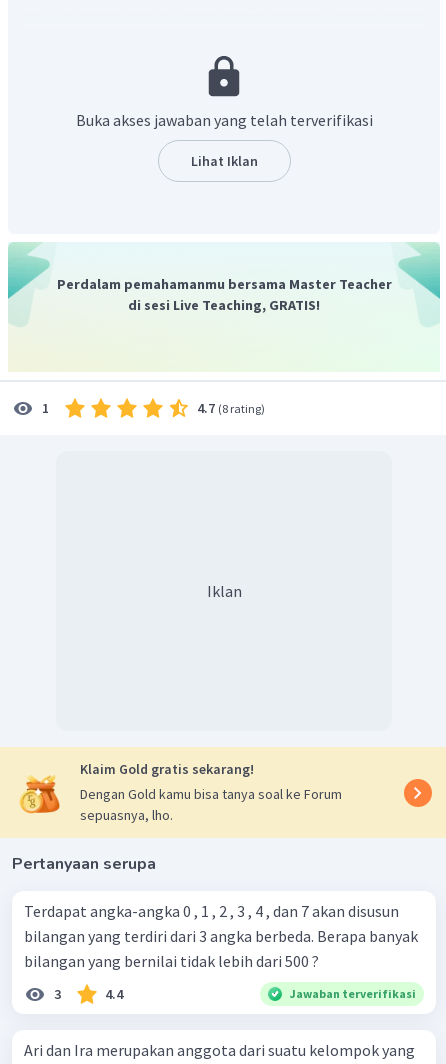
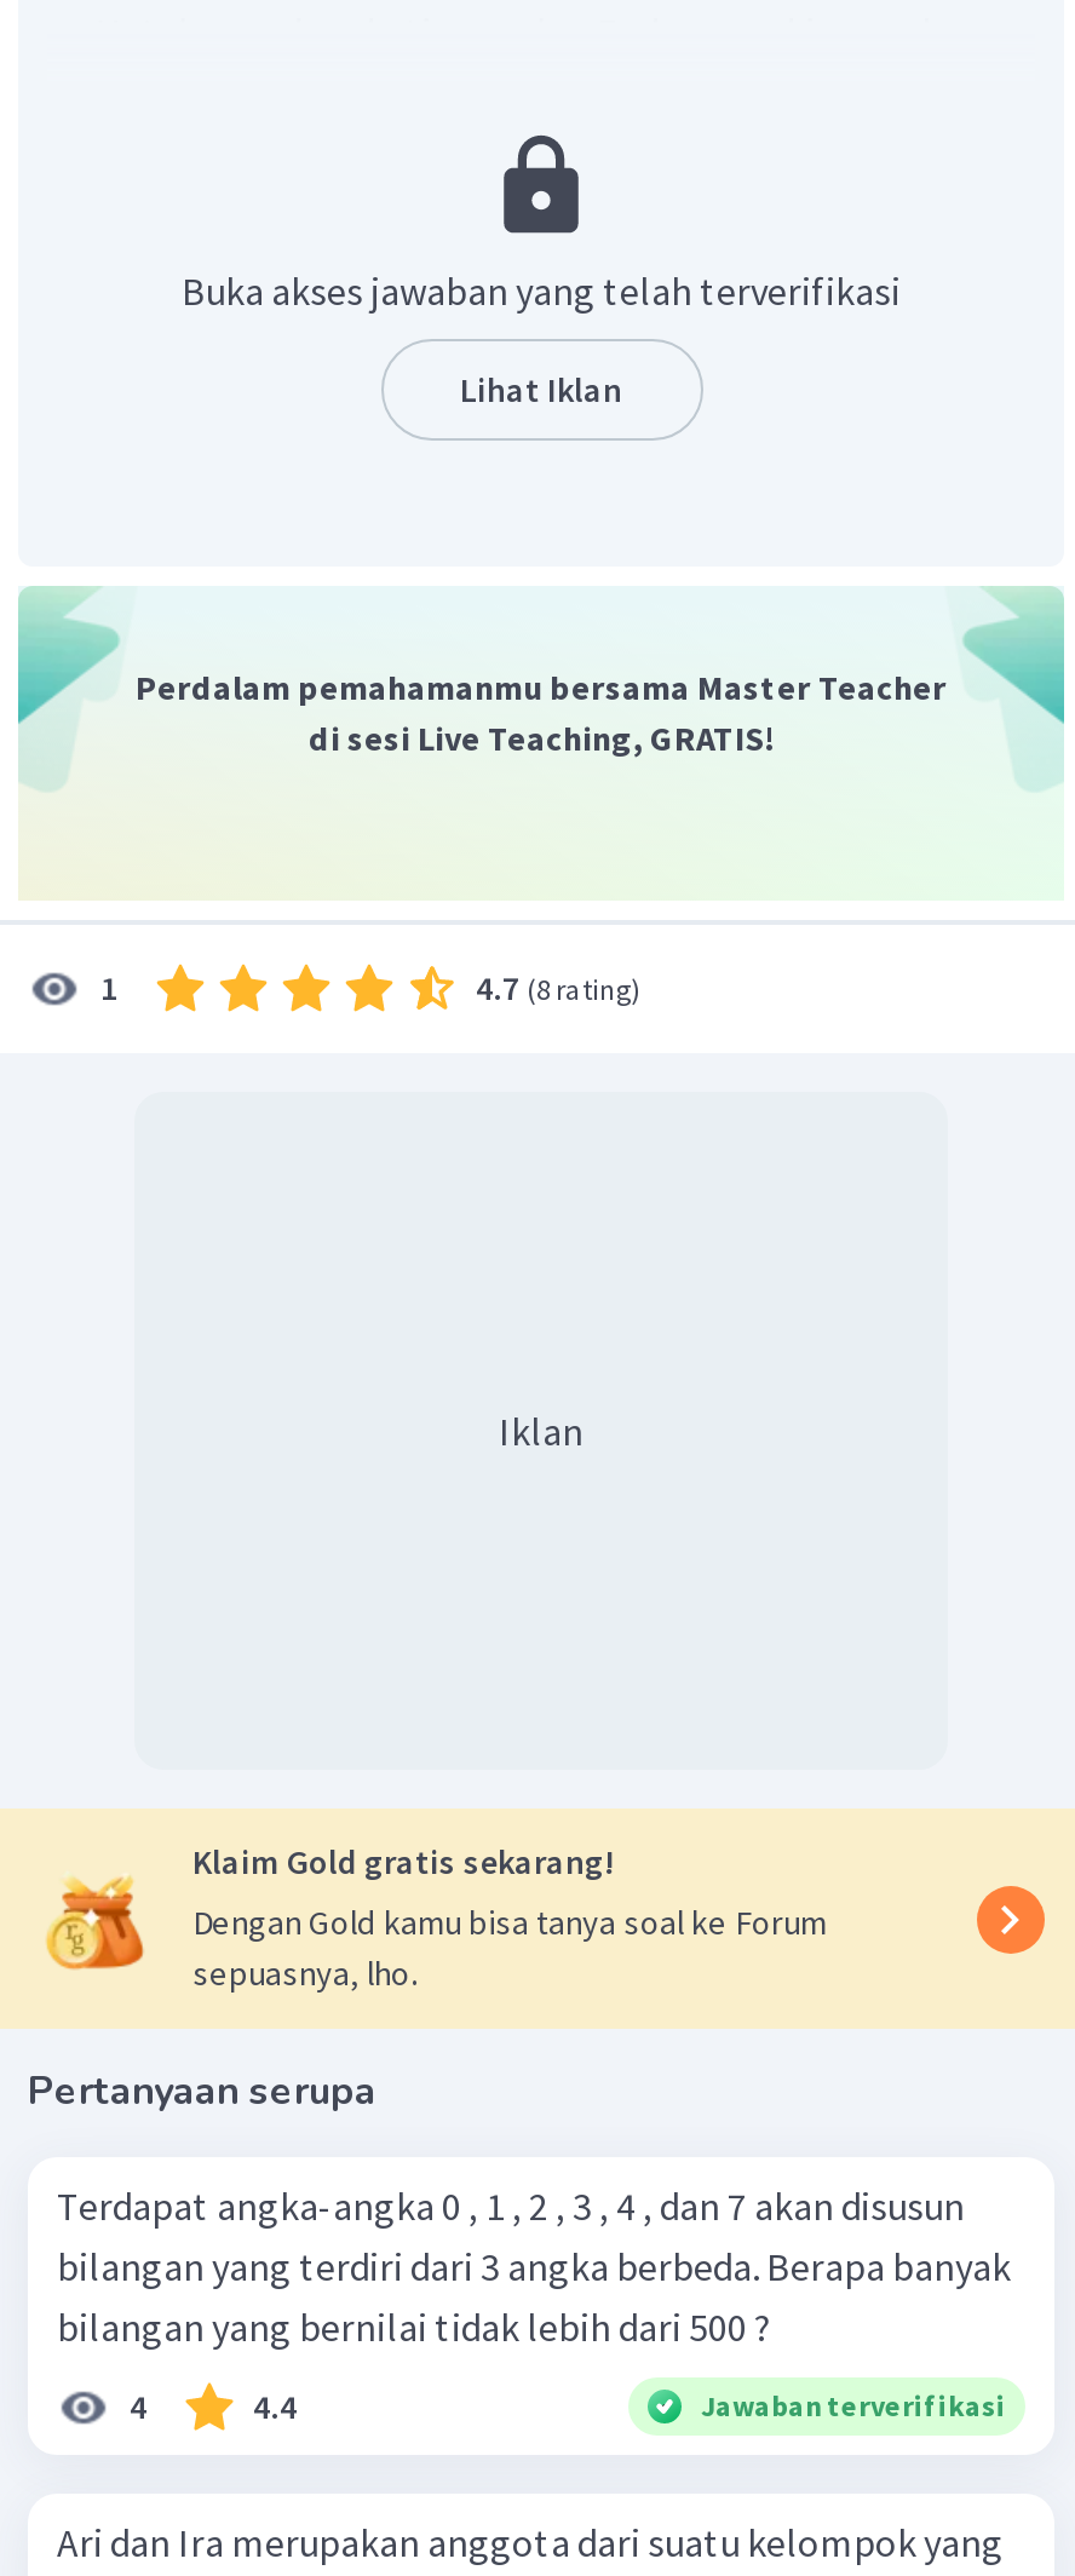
- 3
+ 4
